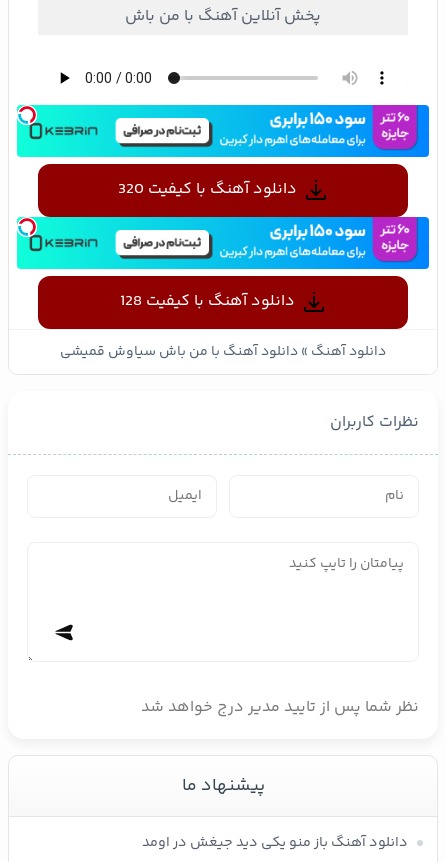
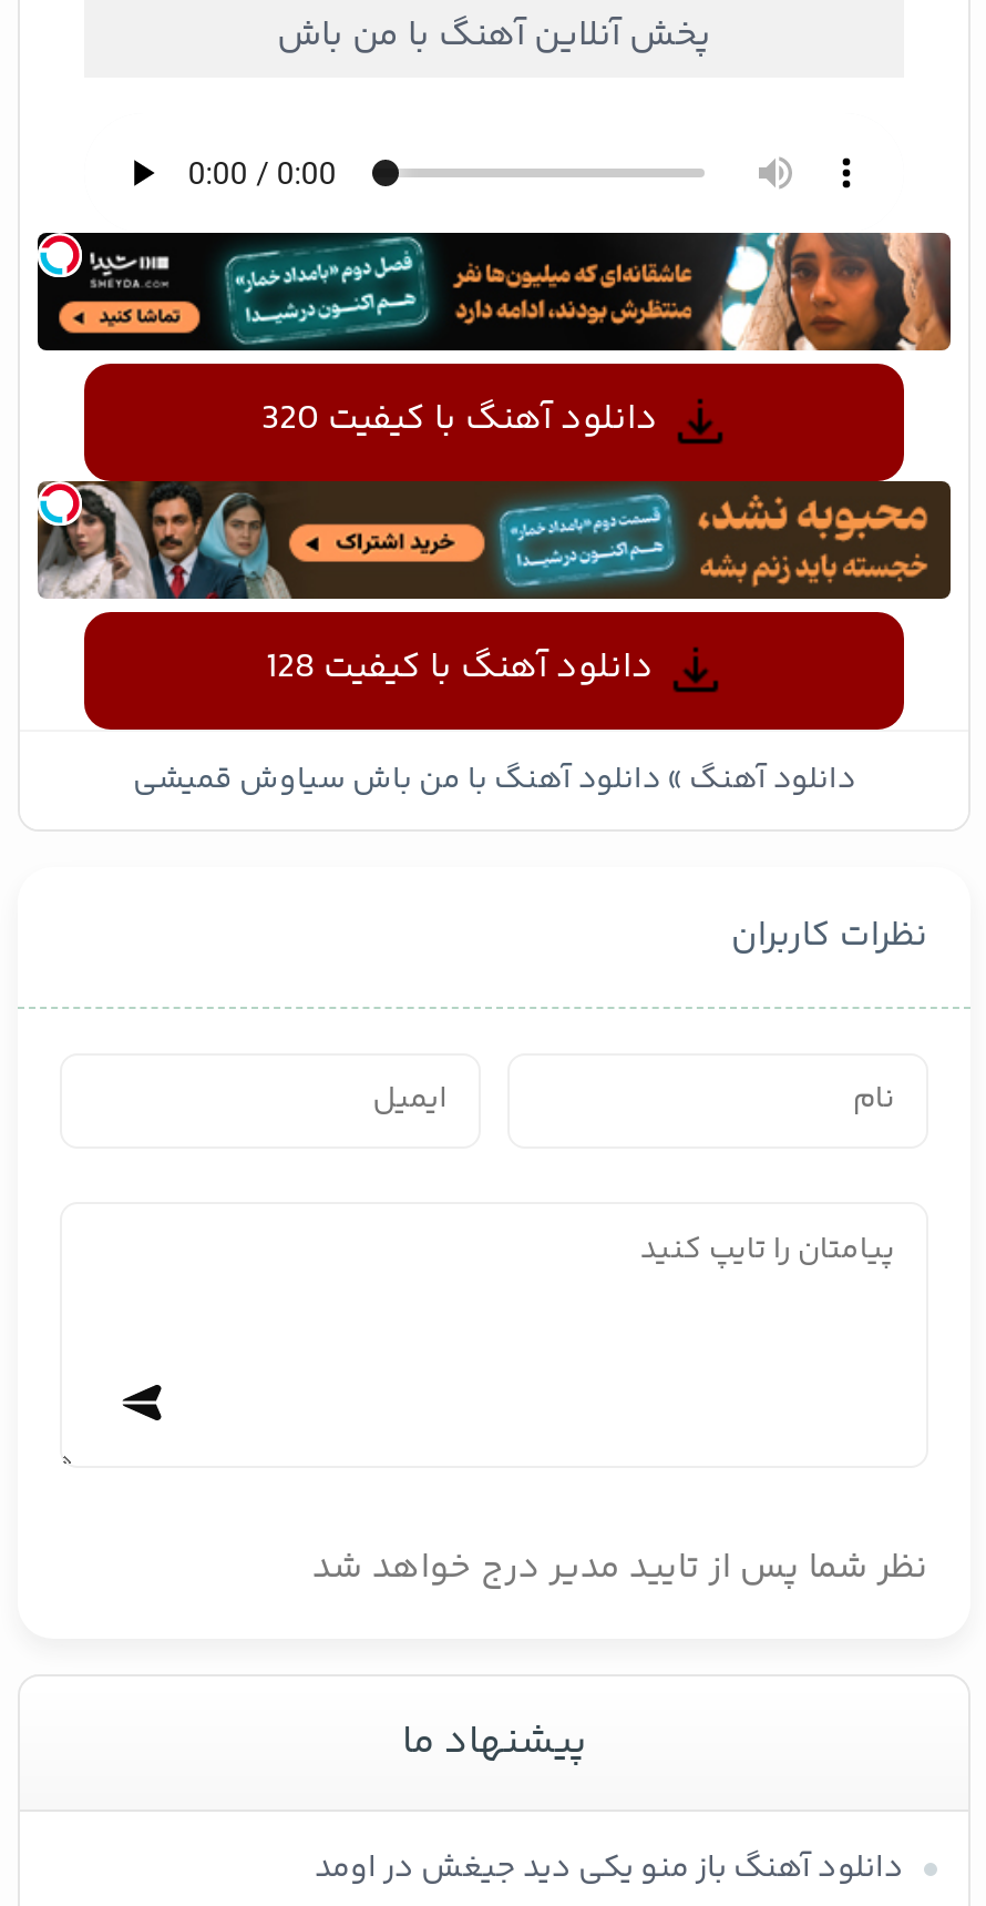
- [image]
+ [image]

- [image]
+ [image]
